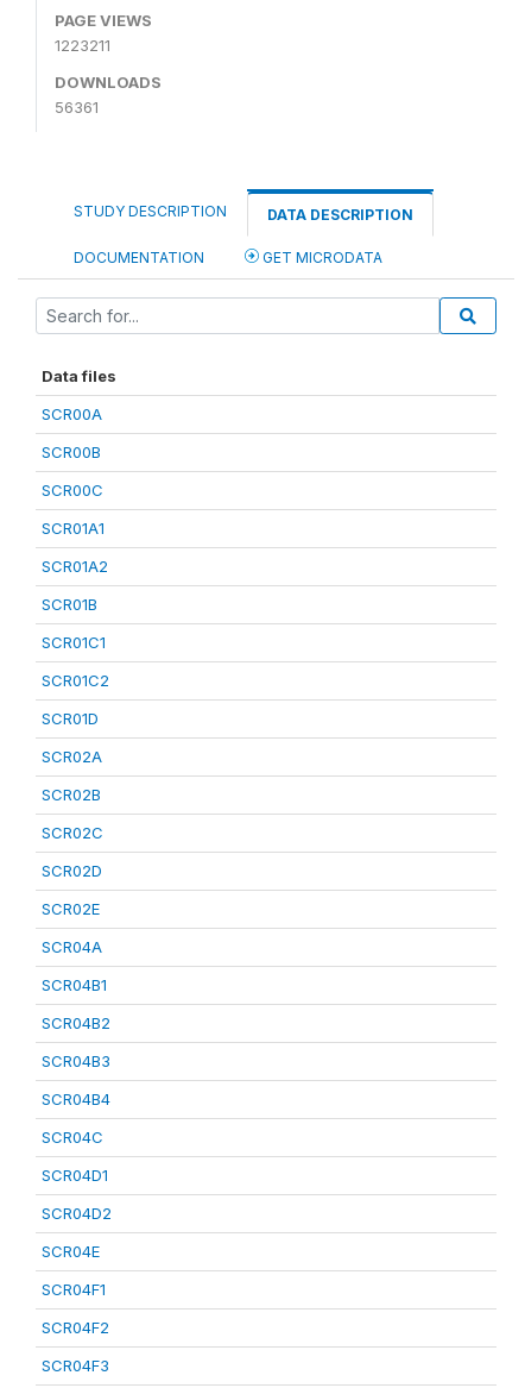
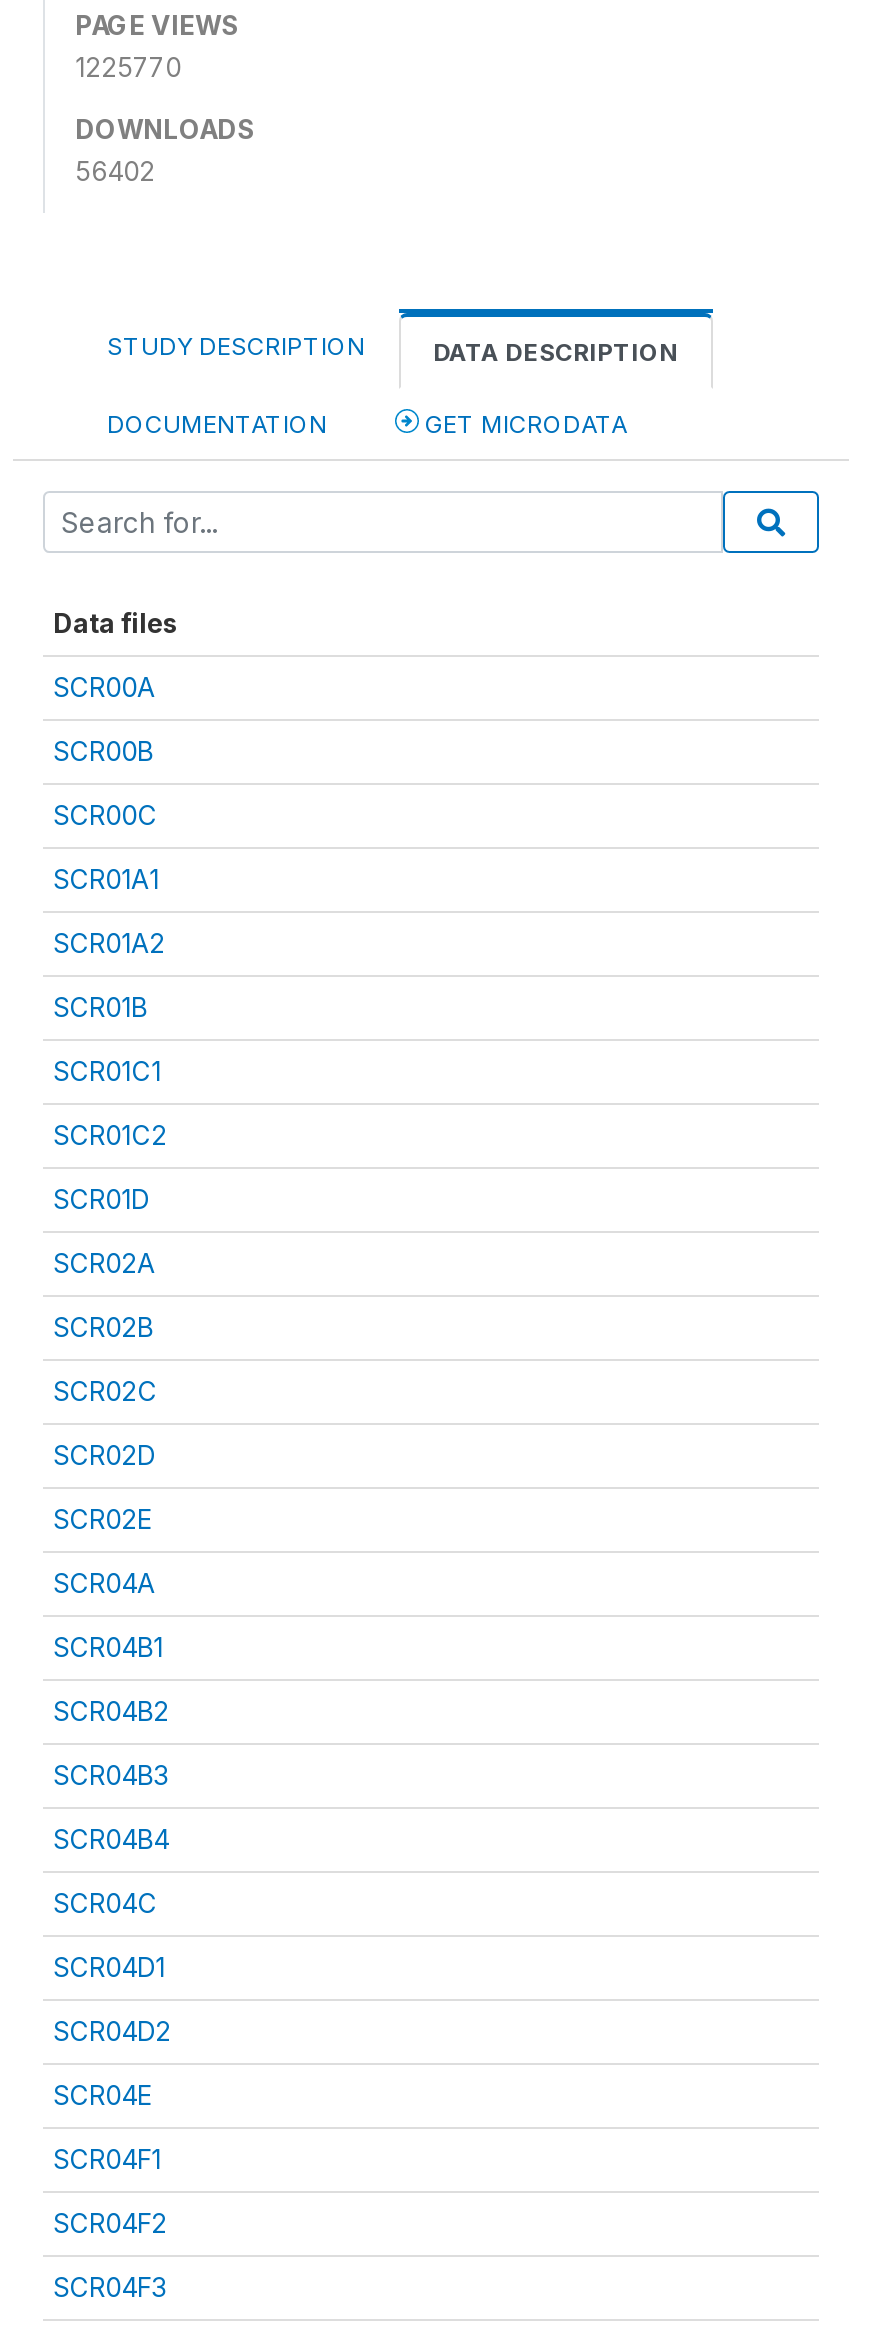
- 1223211
+ 1225770

- 56361
+ 56402
